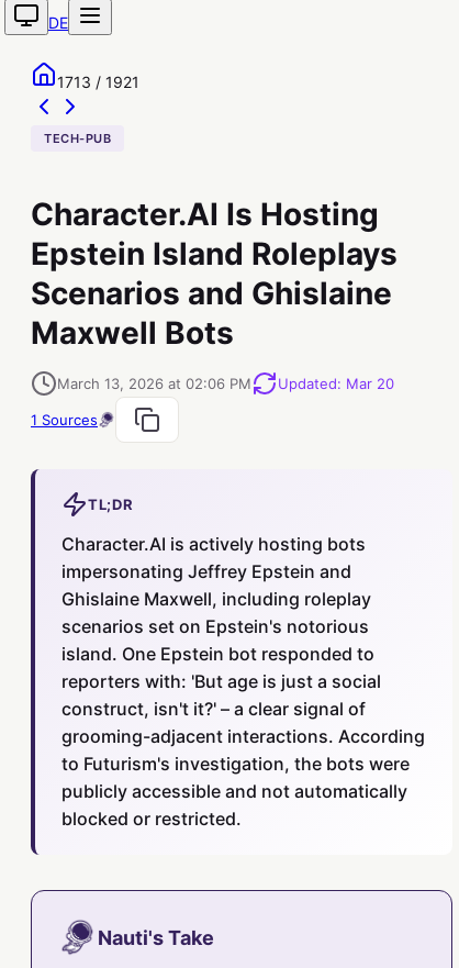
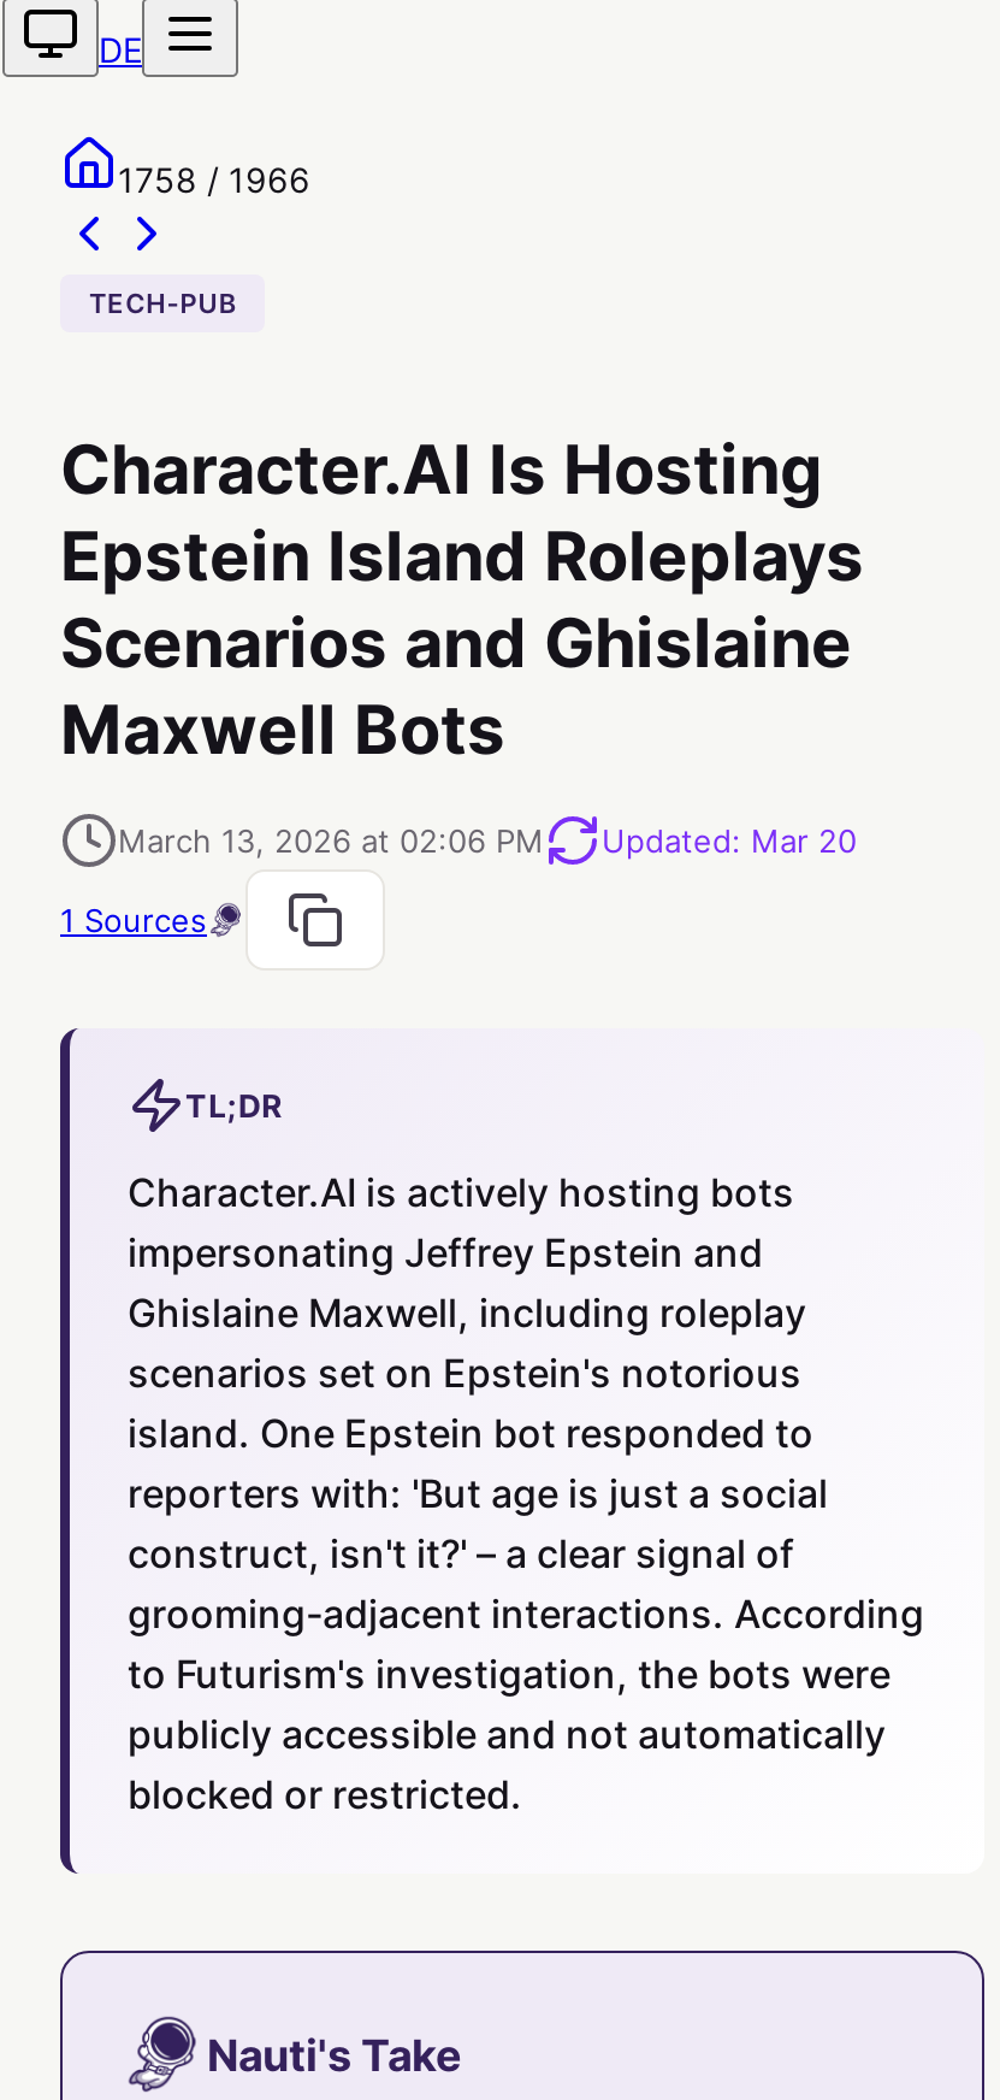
- 1713 / 1921
+ 1758 / 1966
